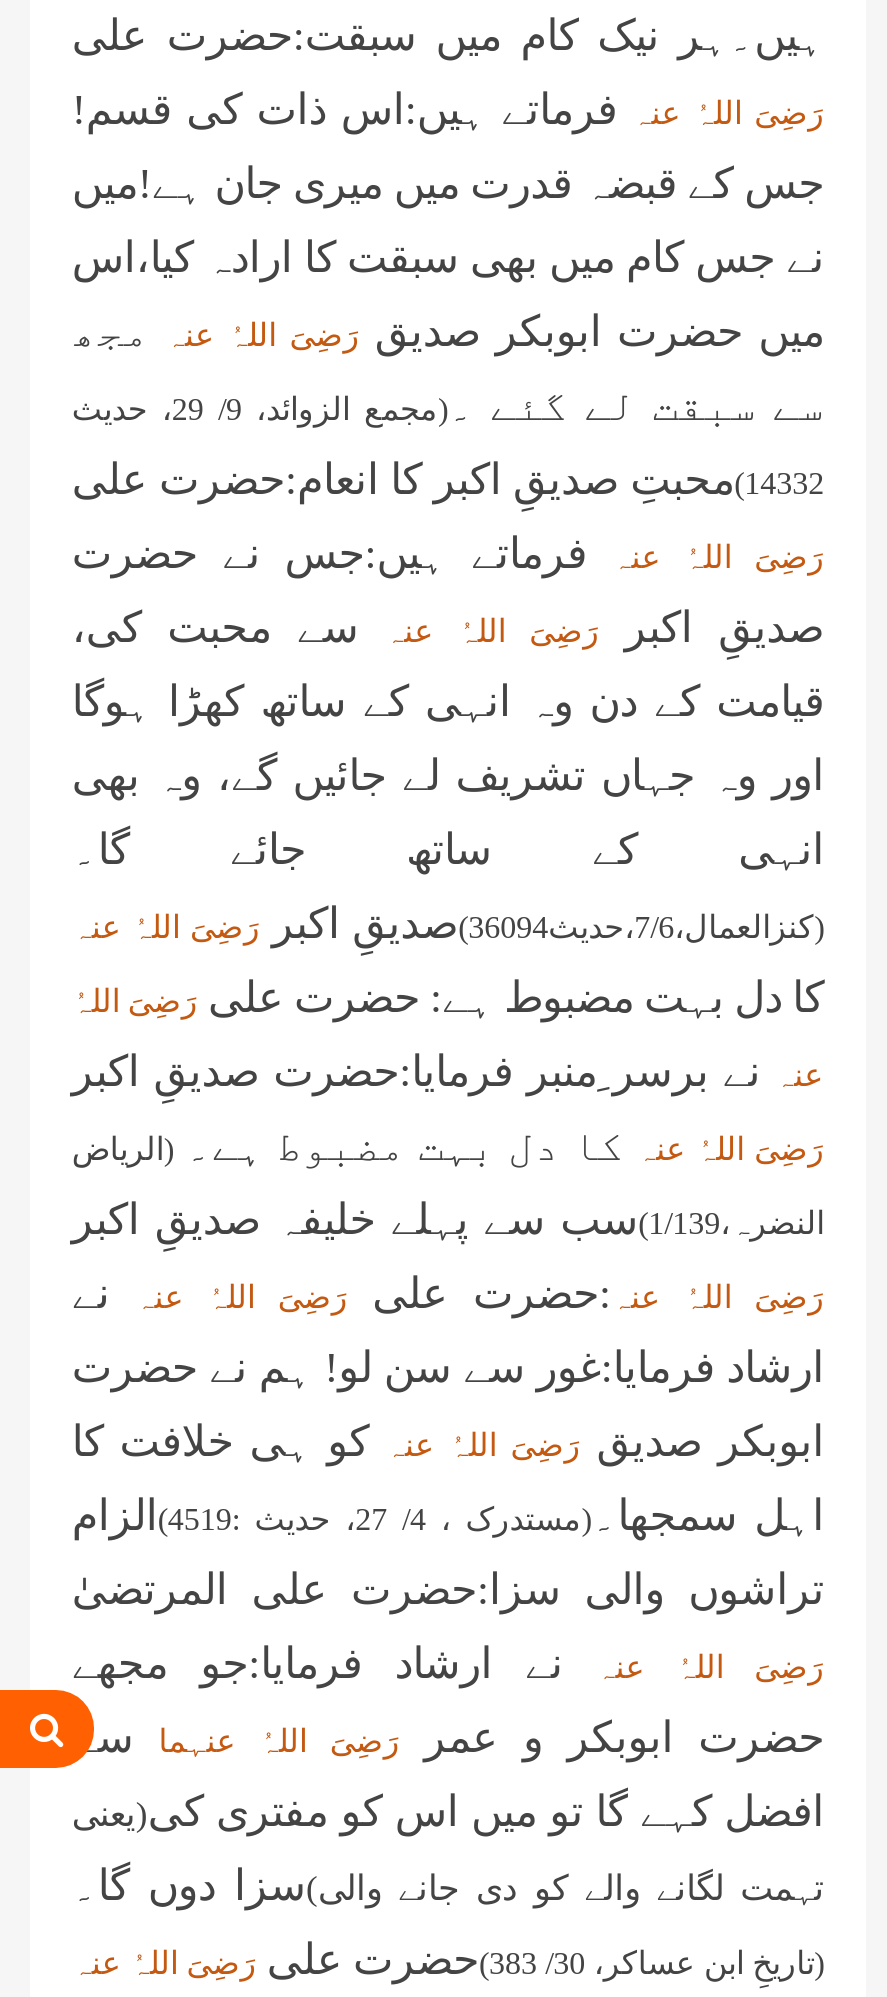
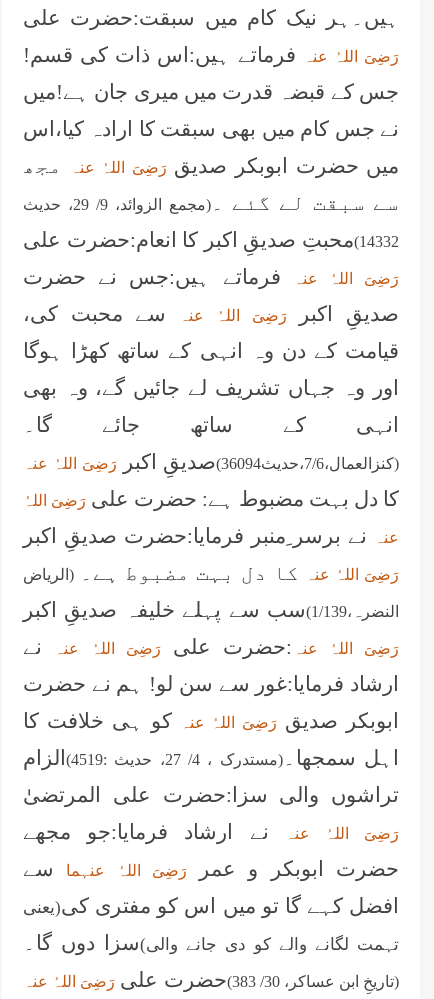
- [image]
